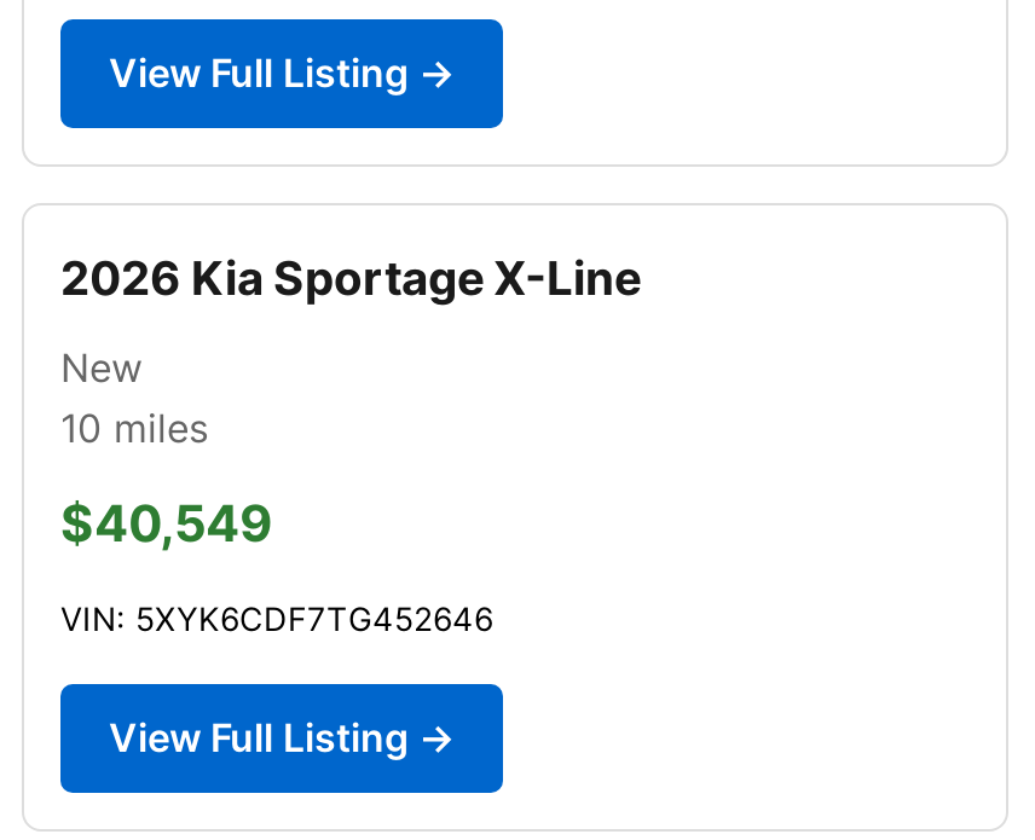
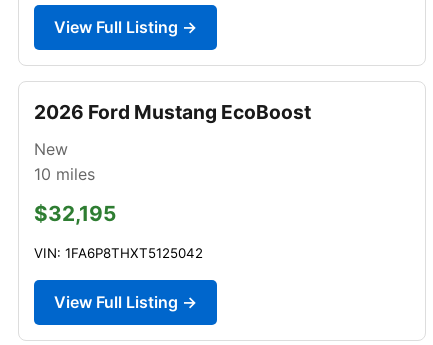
- 2026 Kia Sportage X-Line
+ 2026 Ford Mustang EcoBoost

- $40,549
+ $32,195

- VIN: 5XYK6CDF7TG452646
+ VIN: 1FA6P8THXT5125042
